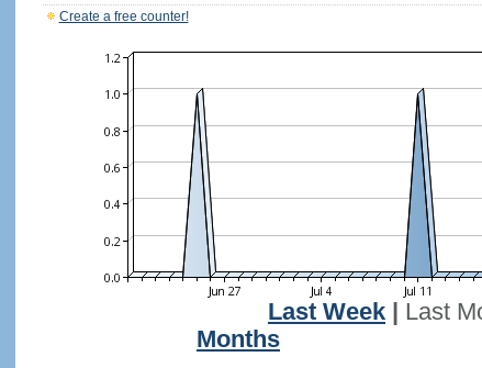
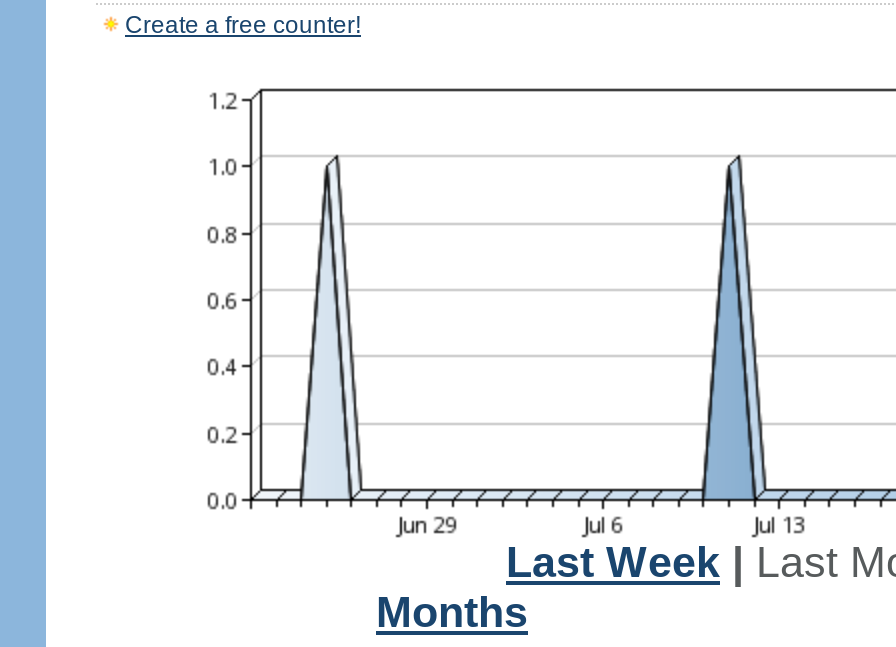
- [image]
+ [image]

- [image]
+ [image]
